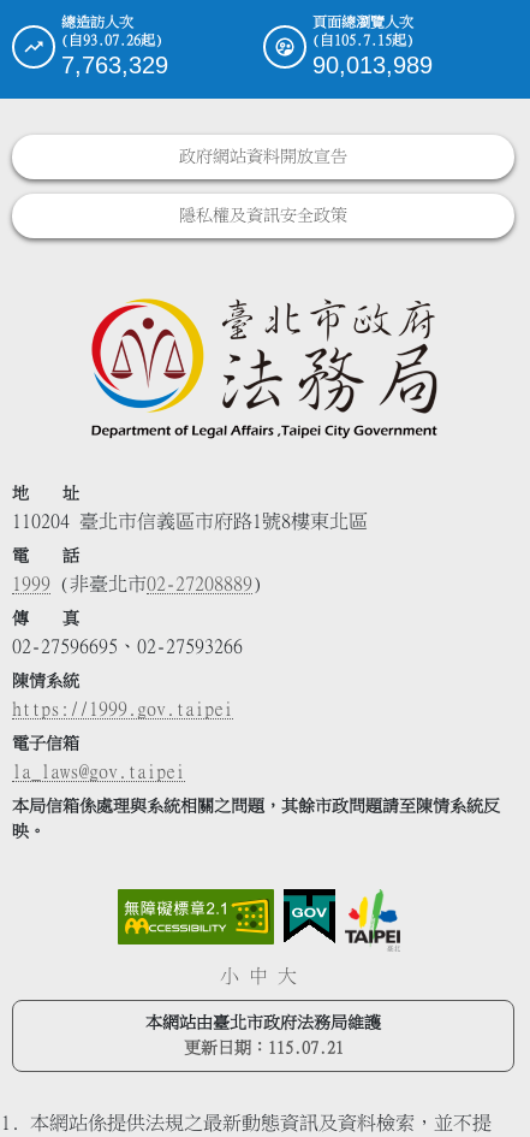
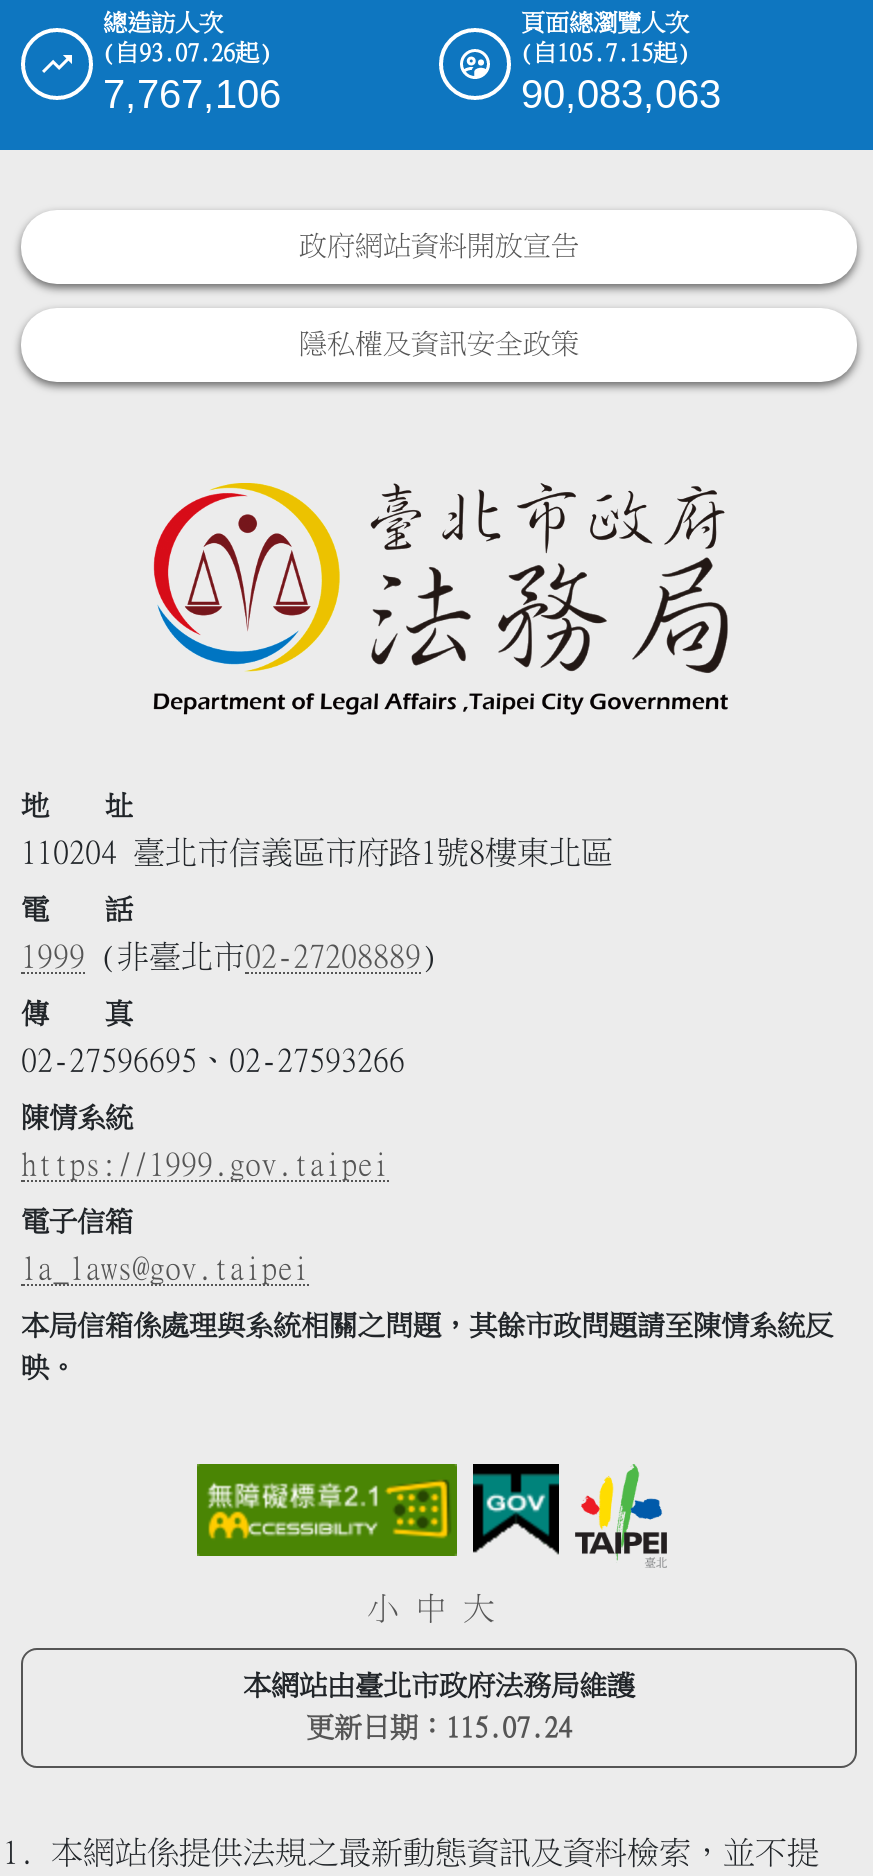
- 7,763,329
+ 7,767,106

- 90,013,989
+ 90,083,063

- 更新日期：115.07.21
+ 更新日期：115.07.24
